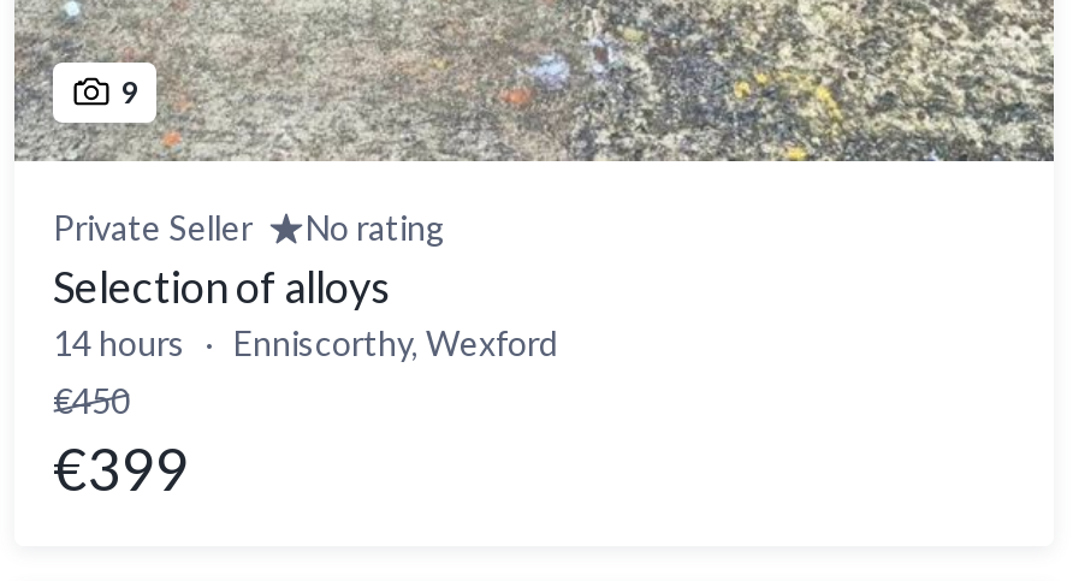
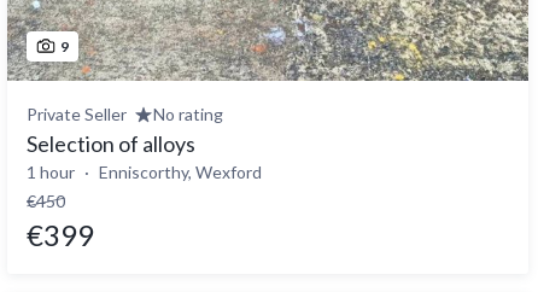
- 14 hours Enniscorthy, Wexford
+ 1 hour Enniscorthy, Wexford
